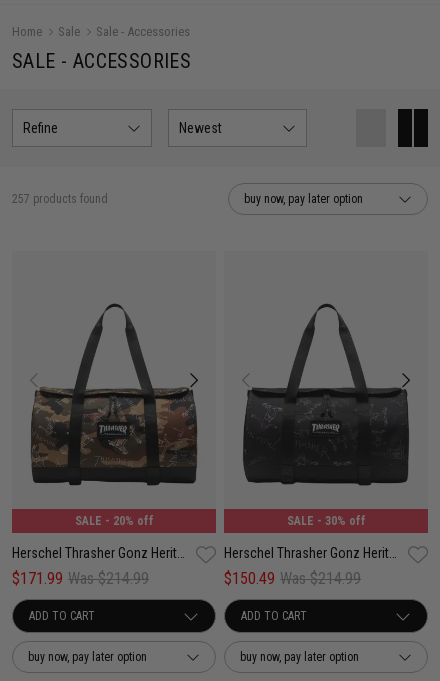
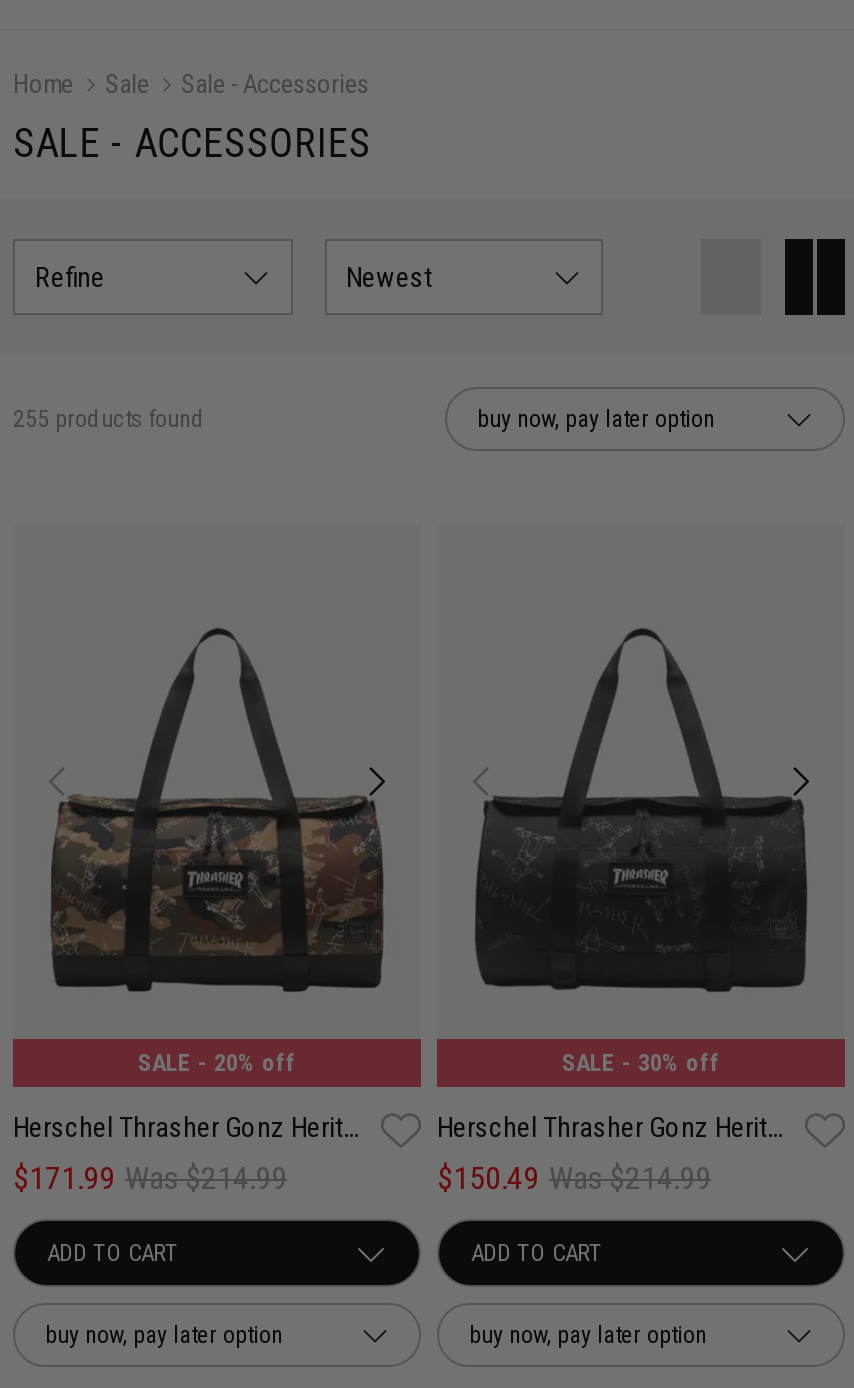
- 257 products found
+ 255 products found
